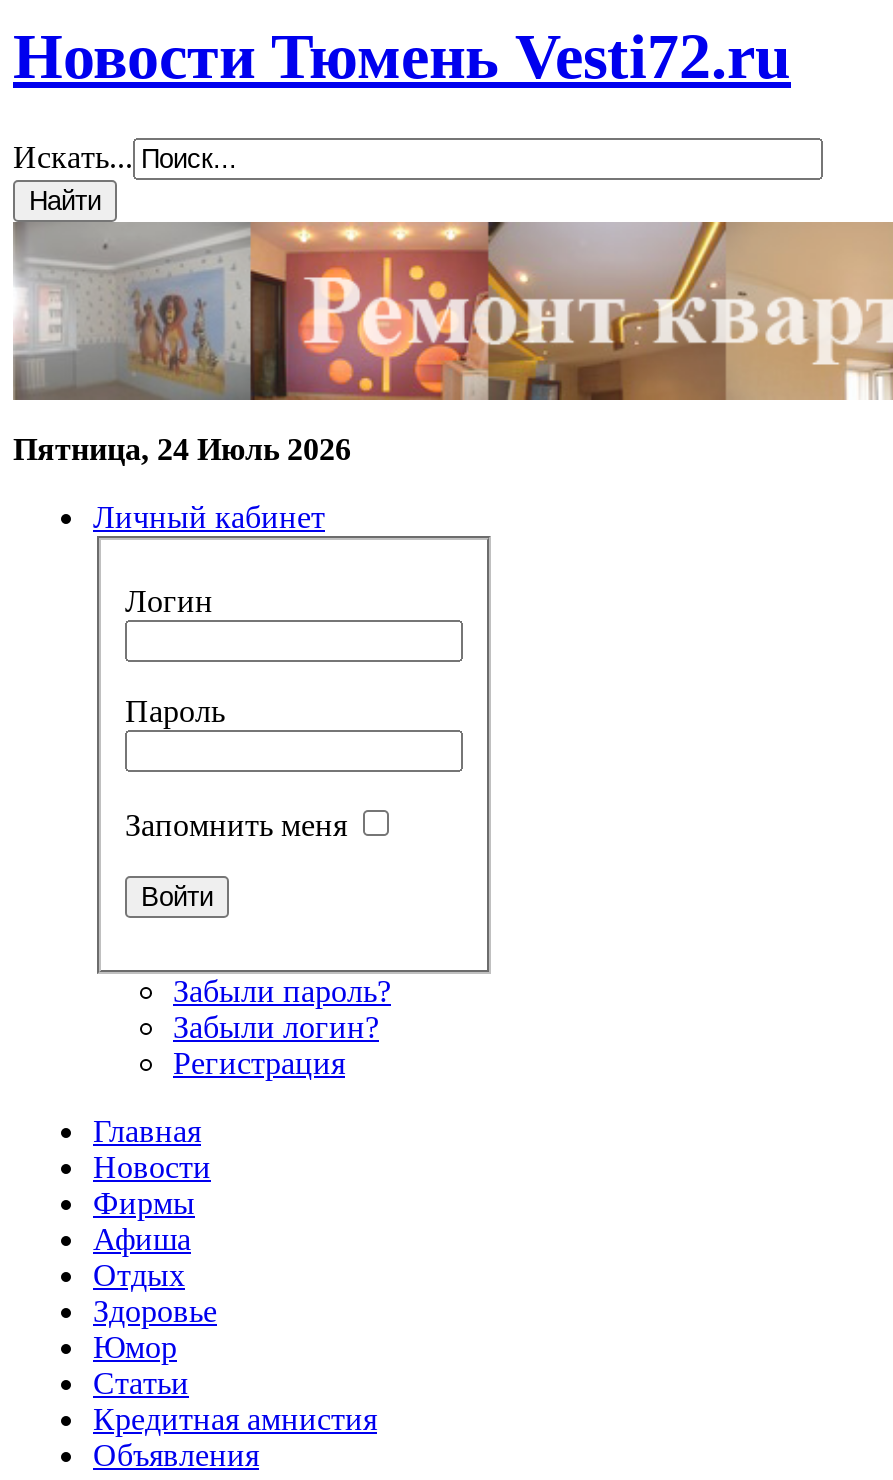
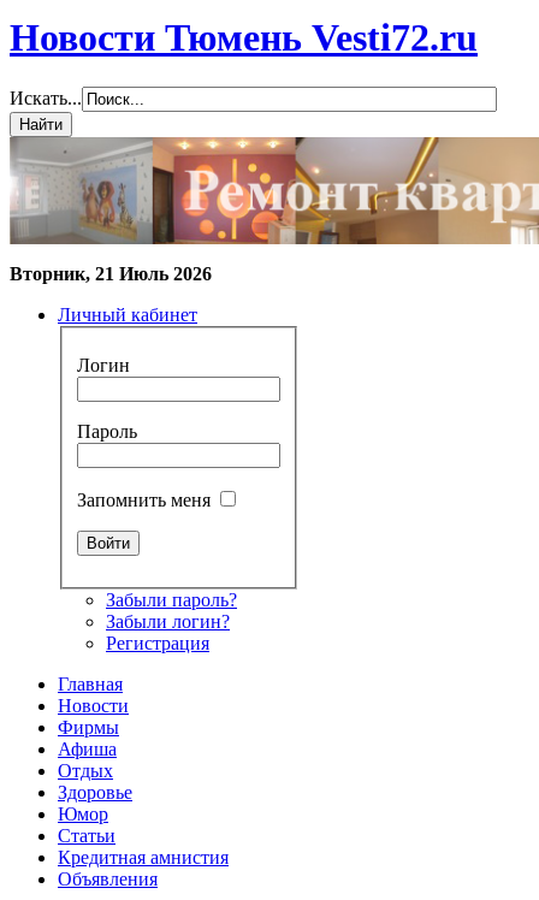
- Пятница, 24 Июль 2026
+ Вторник, 21 Июль 2026
